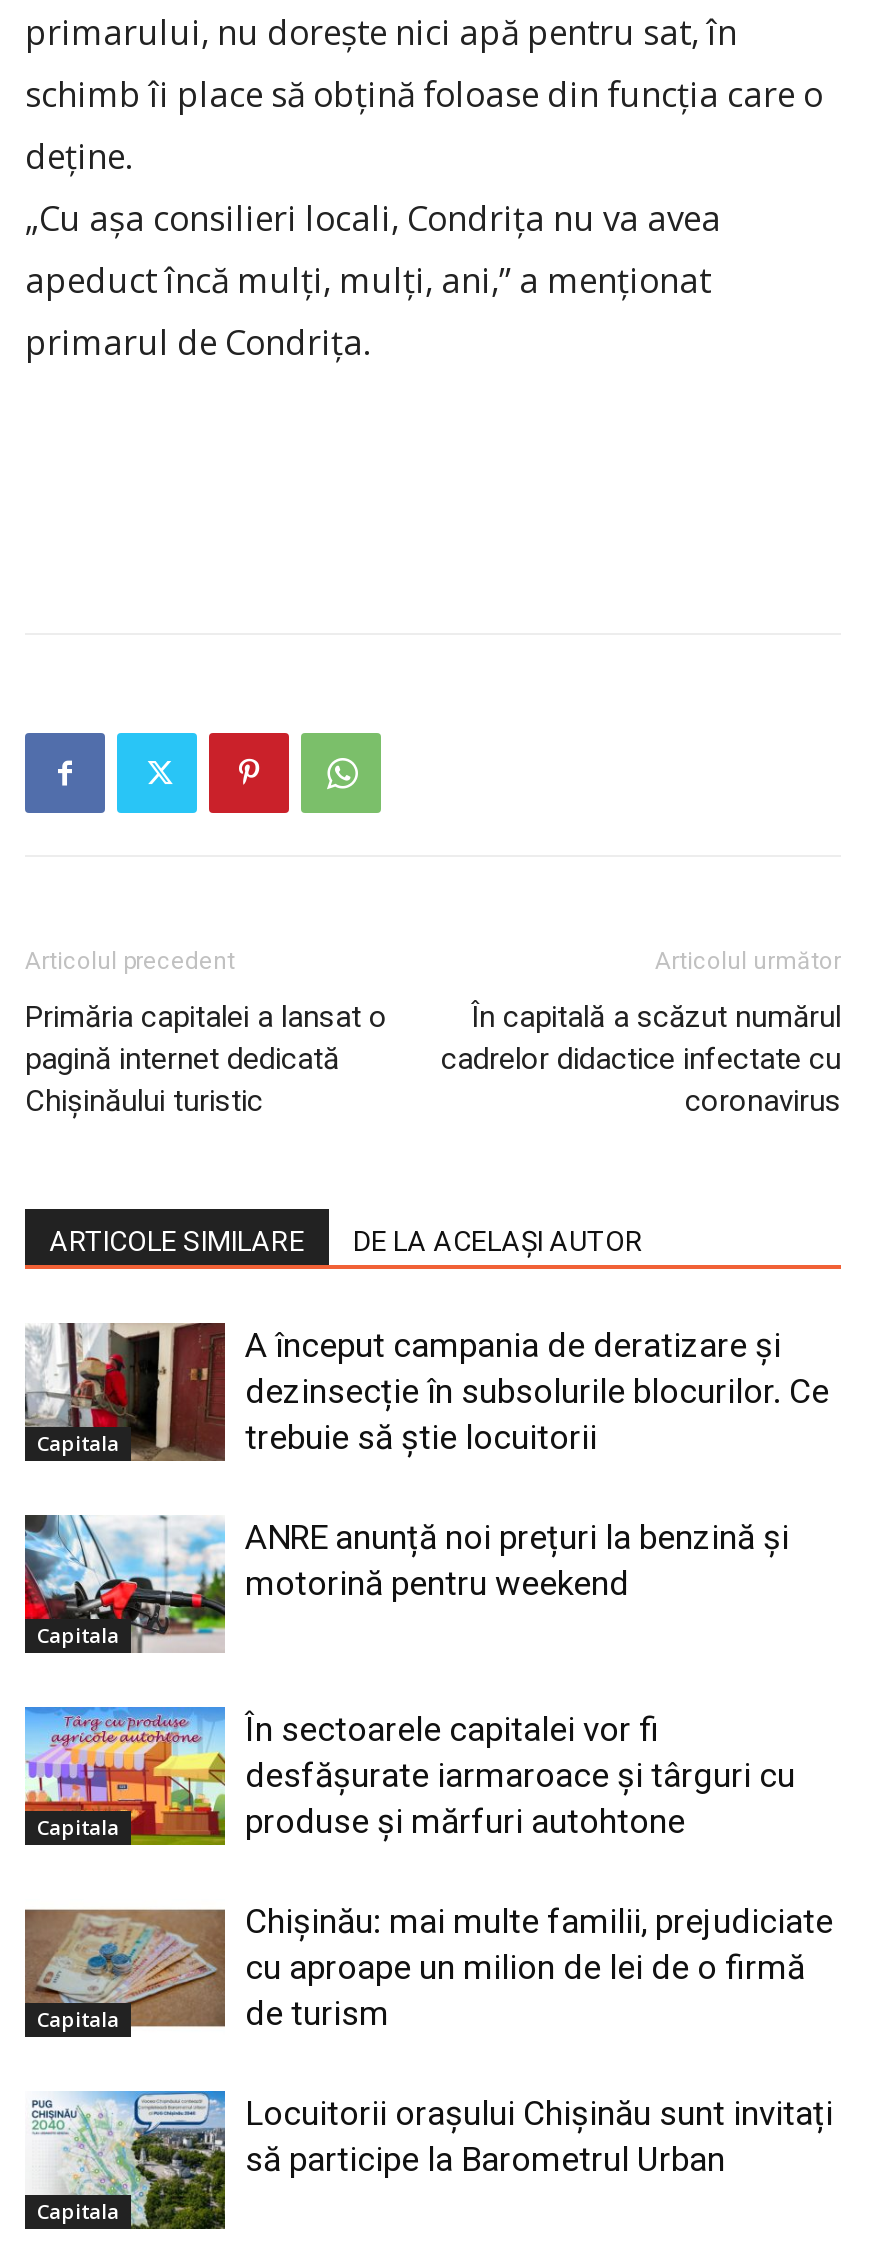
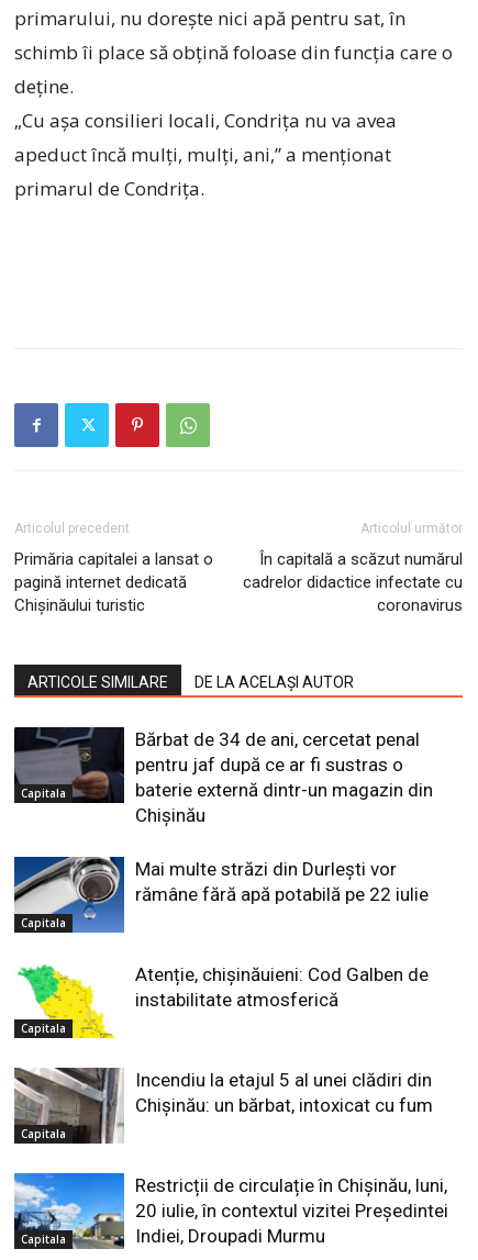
- [image]
- A început campania de deratizare și
- dezinsecție în subsolurile blocurilor. Ce
- trebuie să știe locuitorii
+ [image]
+ Bărbat de 34 de ani, cercetat penal
+ pentru jaf după ce ar fi sustras o
+ baterie externă dintr-un magazin din
+ Chișinău

- [image]
- ANRE anunță noi prețuri la benzină și
- motorină pentru weekend
+ [image]
+ Mai multe străzi din Durlești vor
+ rămâne fără apă potabilă pe 22 iulie

- [image]
- În sectoarele capitalei vor fi
- desfășurate iarmaroace și târguri cu
- produse și mărfuri autohtone
+ [image]
+ Atenție, chișinăuieni: Cod Galben de
+ instabilitate atmosferică

- [image]
- Chișinău: mai multe familii, prejudiciate
- cu aproape un milion de lei de o firmă
- de turism
+ [image]
+ Incendiu la etajul 5 al unei clădiri din
+ Chișinău: un bărbat, intoxicat cu fum

- [image]
- Locuitorii orașului Chișinău sunt invitați
- să participe la Barometrul Urban
+ [image]
+ Restricții de circulație în Chișinău, luni,
+ 20 iulie, în contextul vizitei Președintei
+ Indiei, Droupadi Murmu
